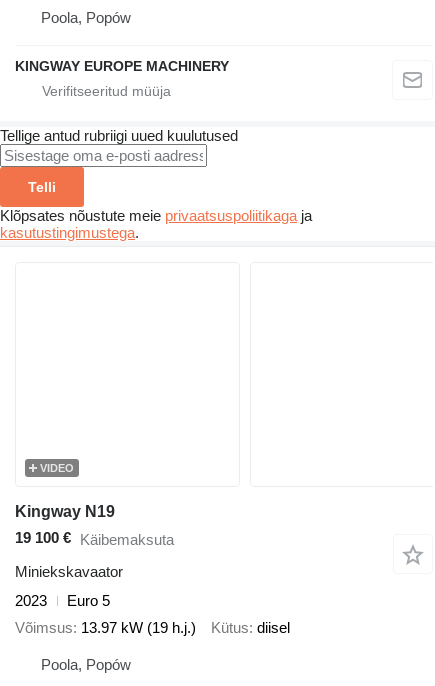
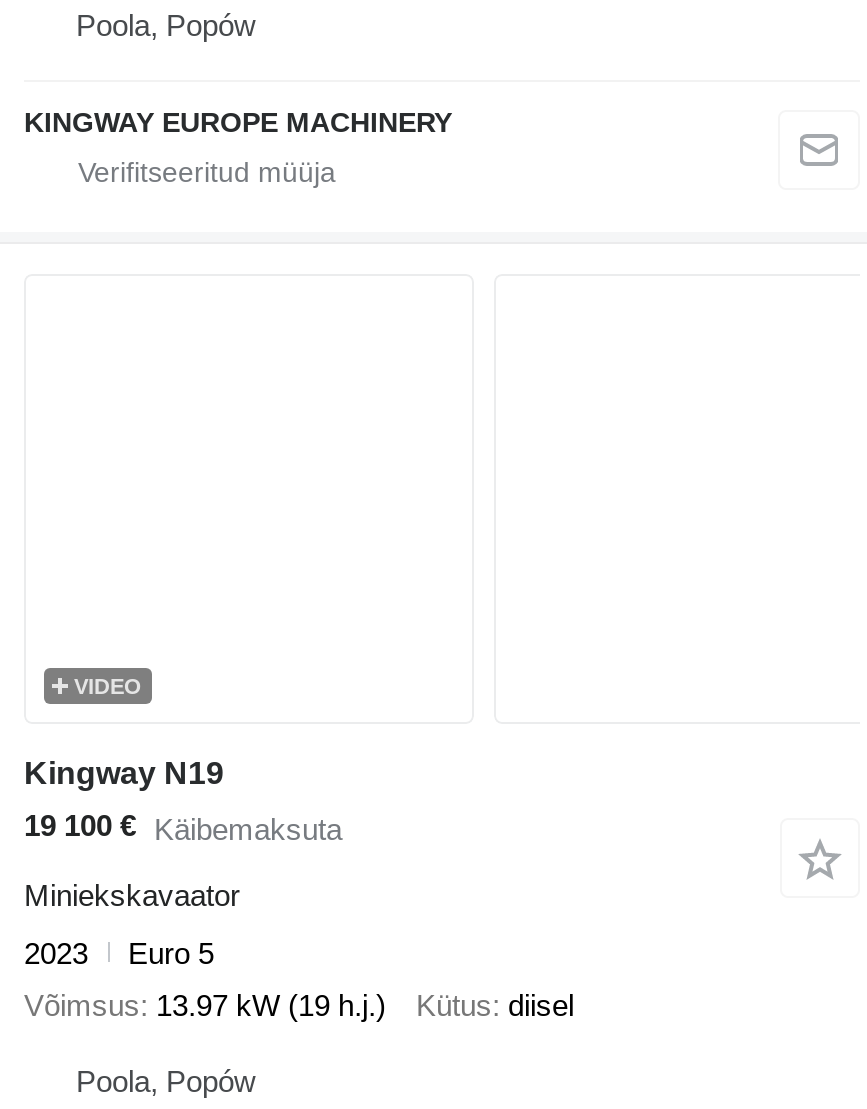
- Tellige antud rubriigi uued kuulutused
- Telli
- Klõpsates nõustute meie privaatsuspoliitikaga ja
- kasutustingimustega.
